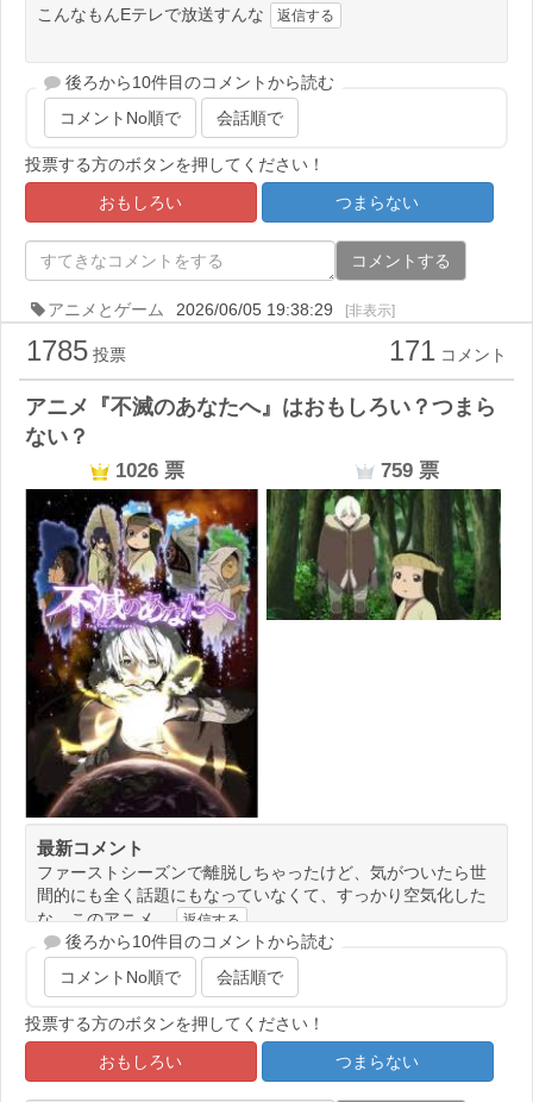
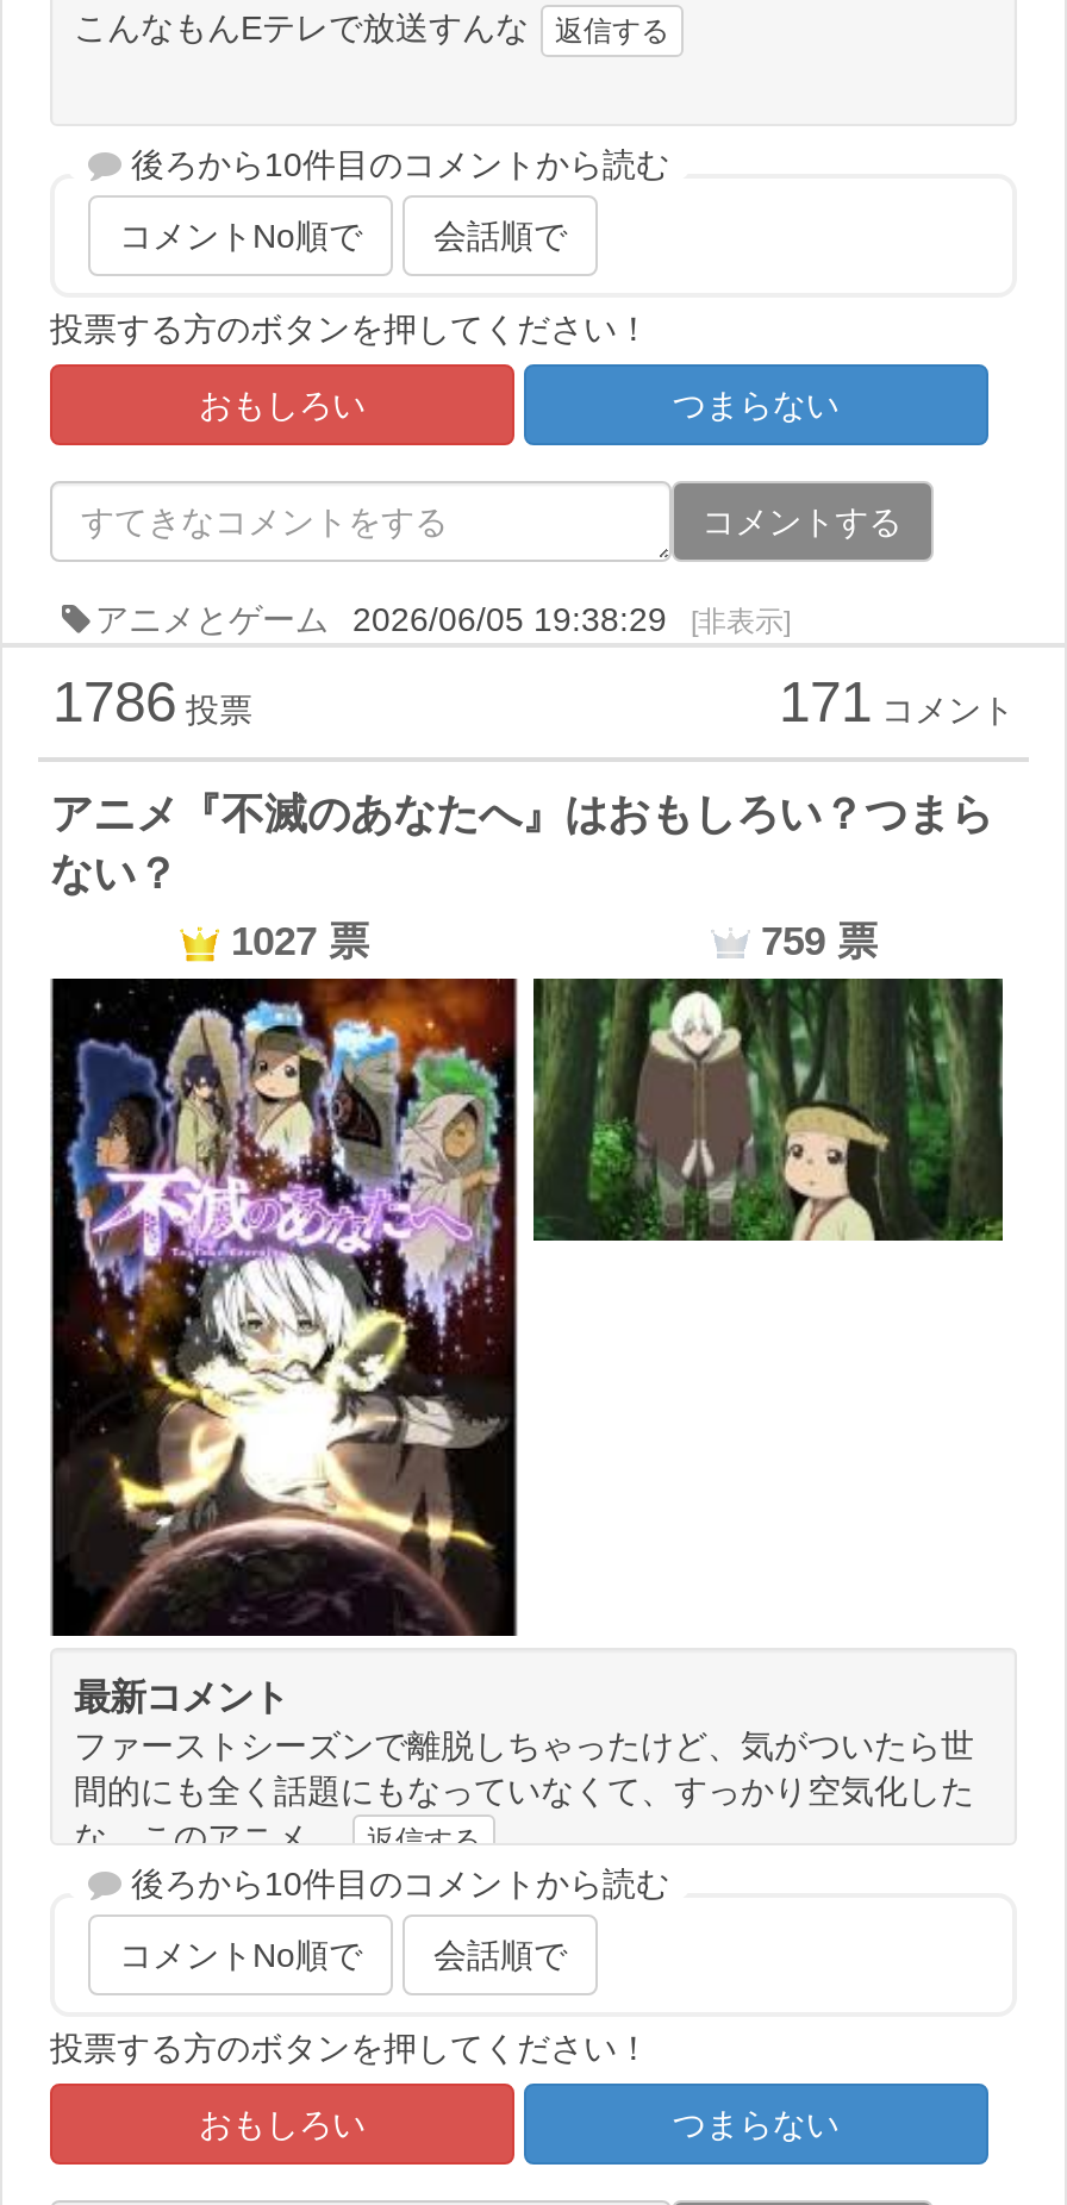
- 1785 投票
+ 1786 投票

- 1026票
+ 1027票
